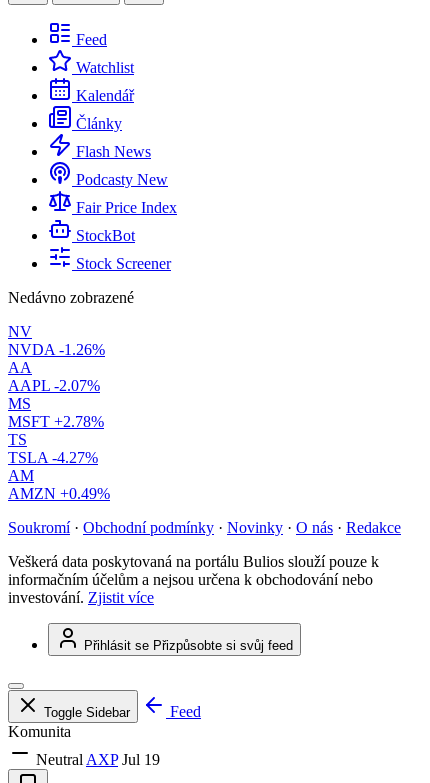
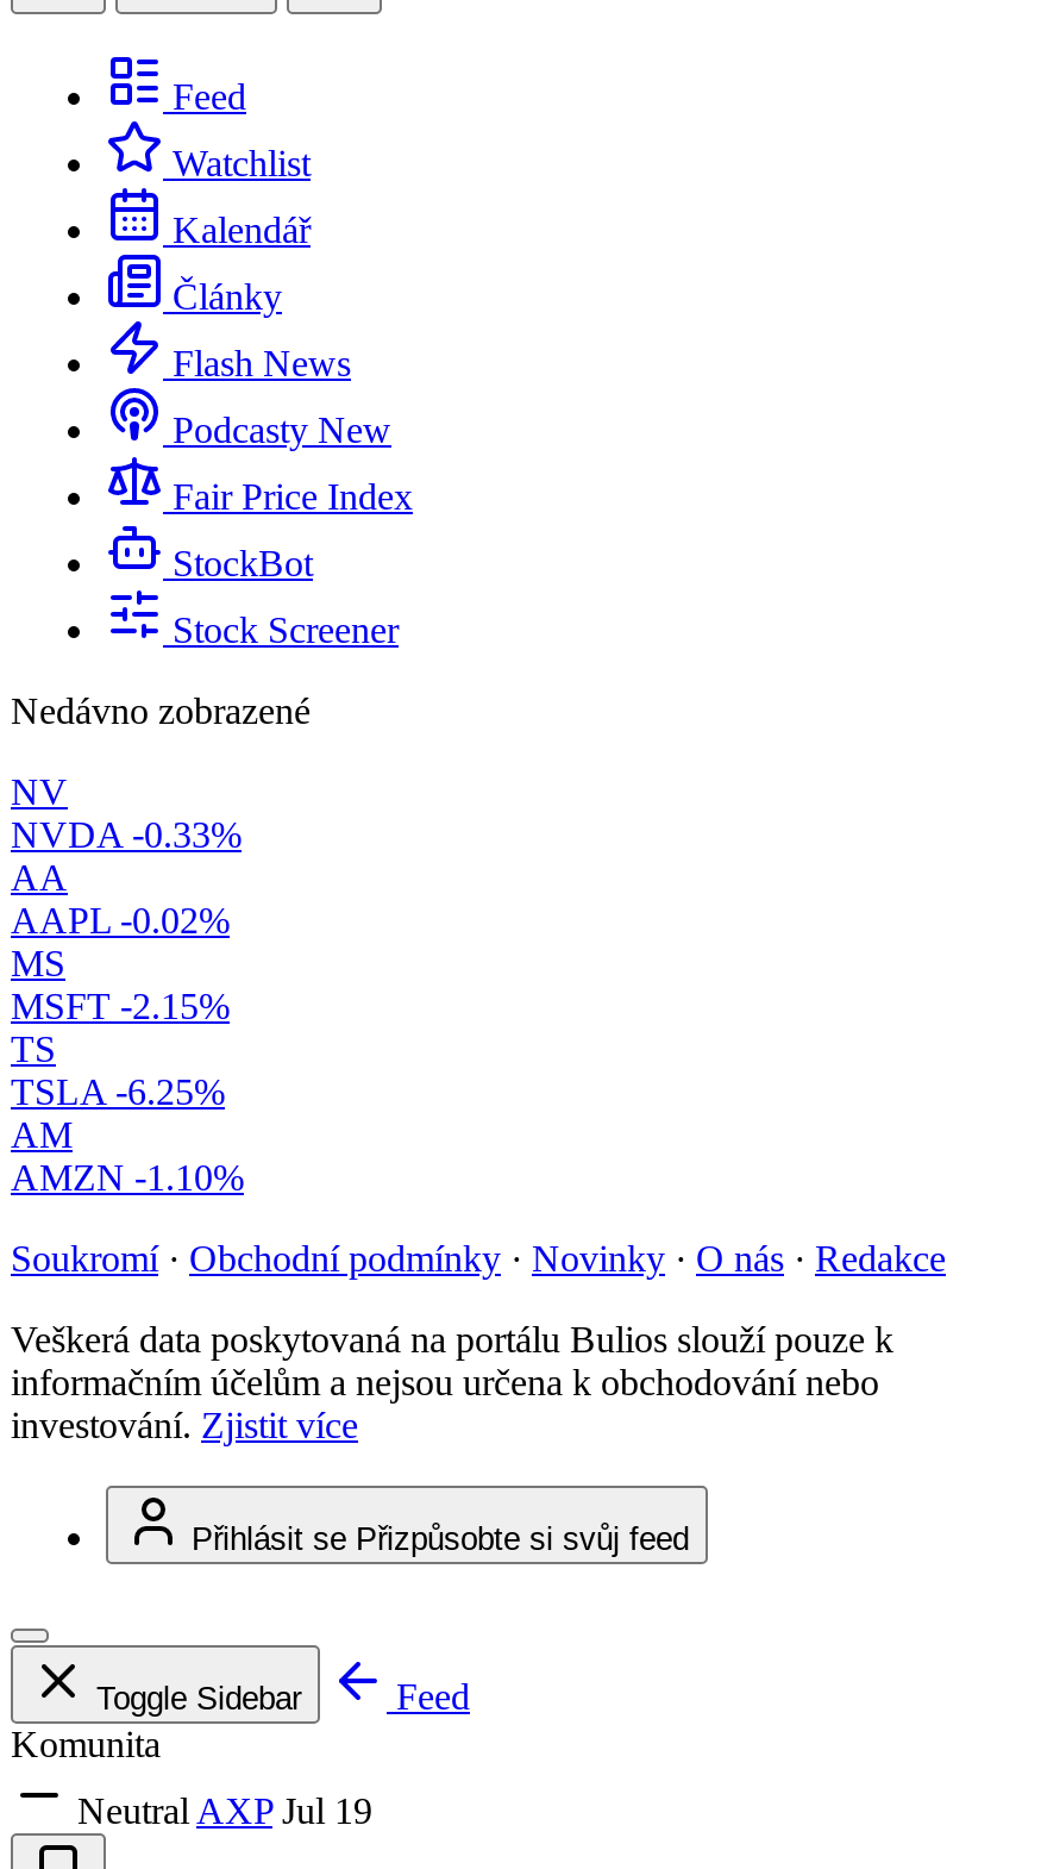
- NVDA -1.26%
+ NVDA -0.33%

- AAPL -2.07%
+ AAPL -0.02%

- MSFT +2.78%
+ MSFT -2.15%

- TSLA -4.27%
+ TSLA -6.25%

- AMZN +0.49%
+ AMZN -1.10%
